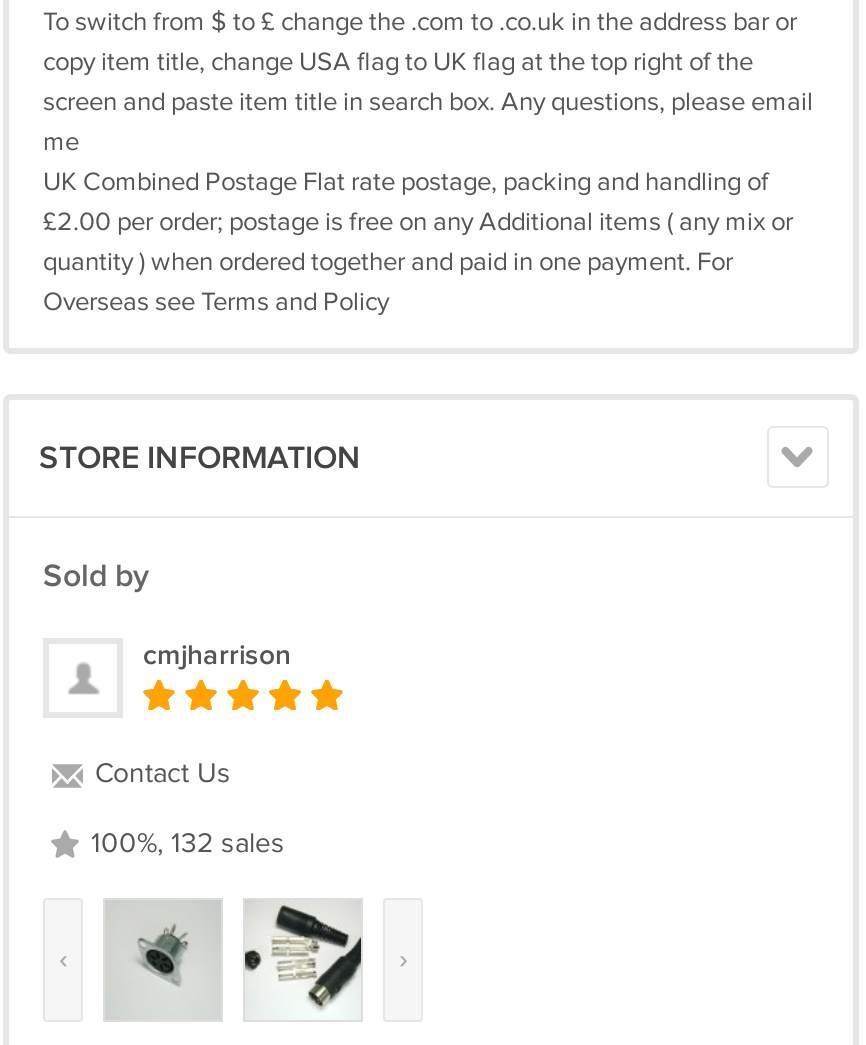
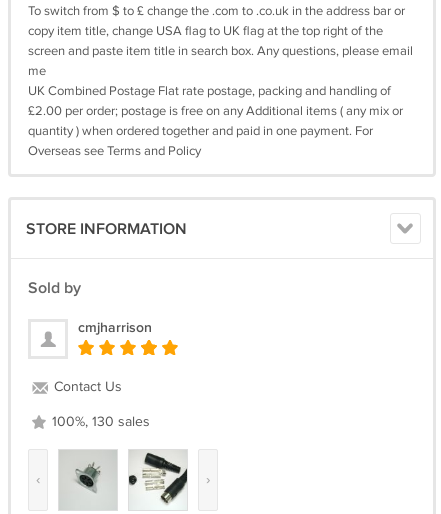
- 100%, 132 sales
+ 100%, 130 sales
